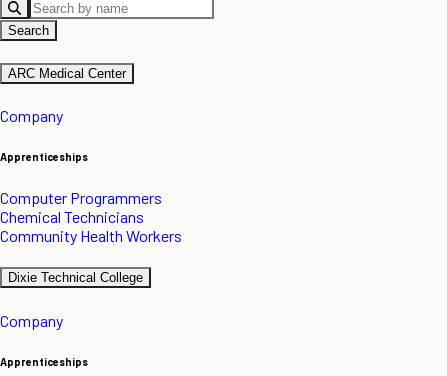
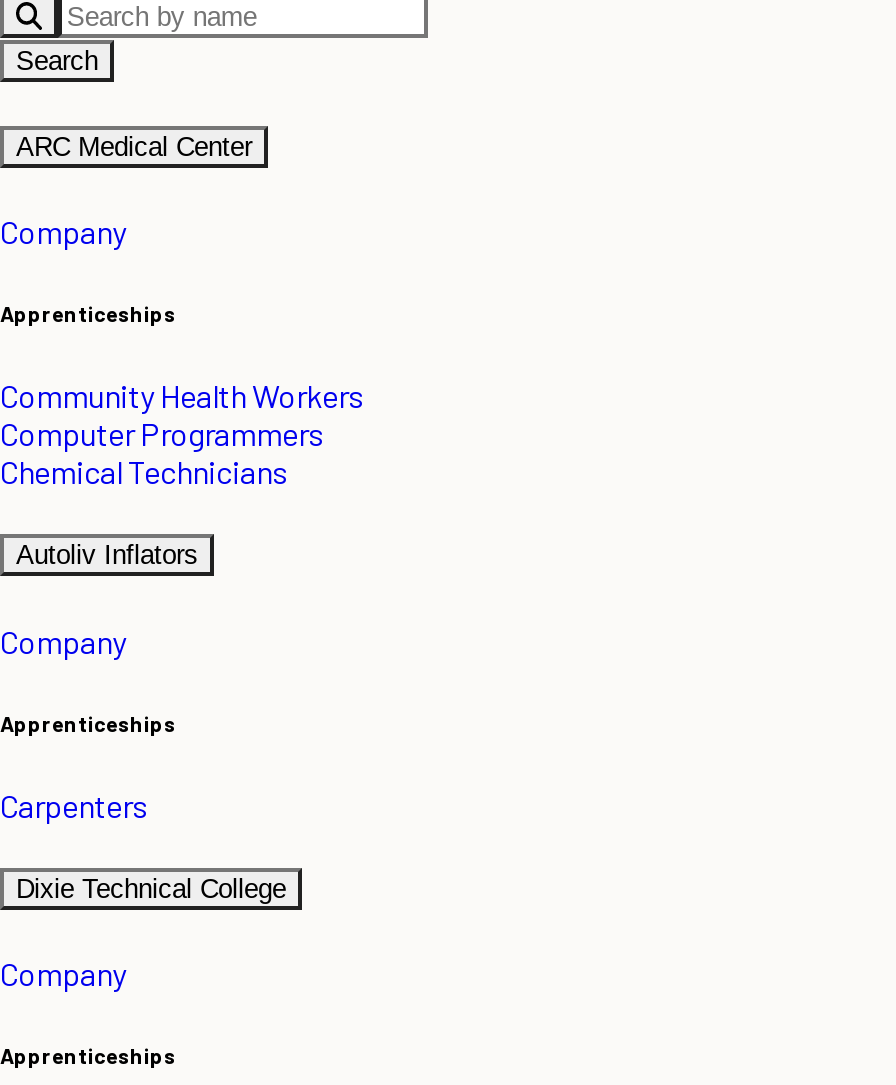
moved up: Community Health Workers

+ Autoliv Inflators
+ Company
+ Apprenticeships
+ Carpenters
